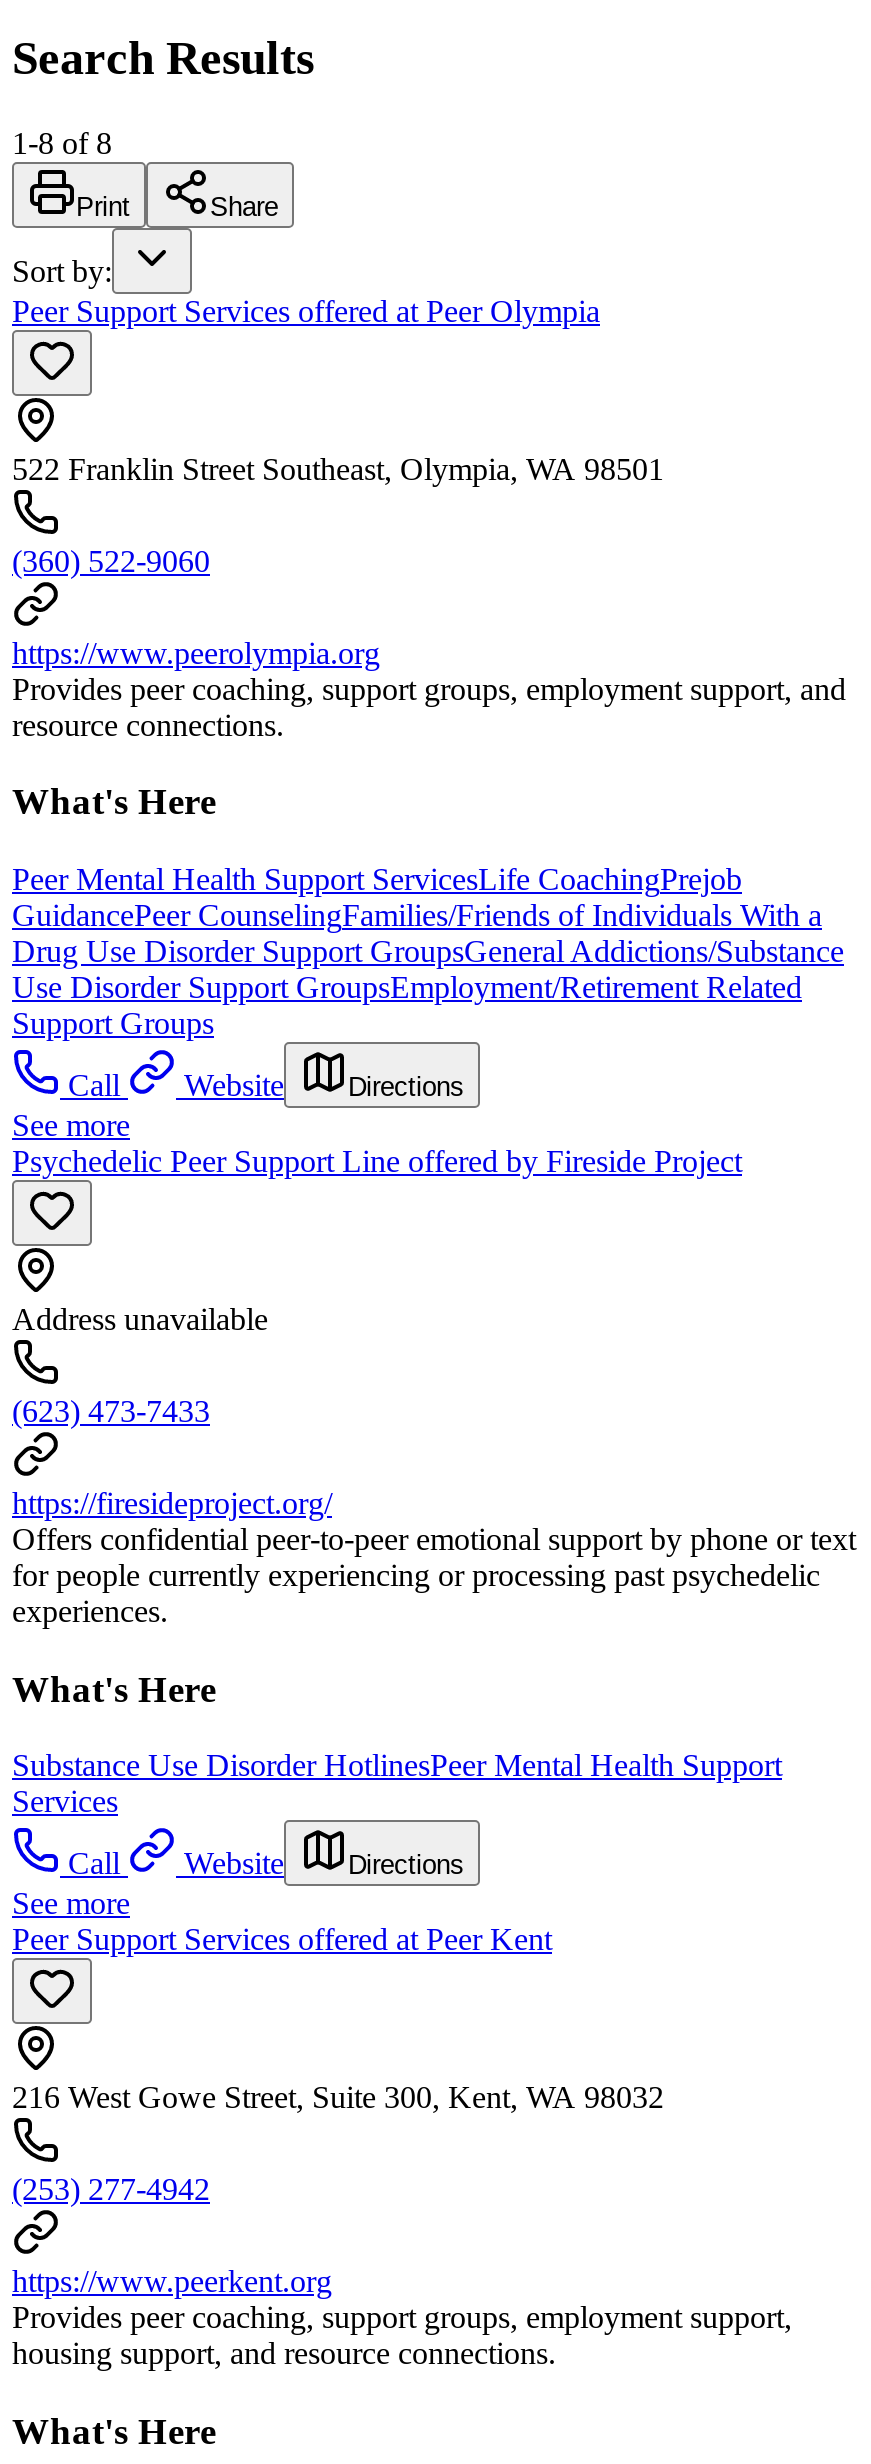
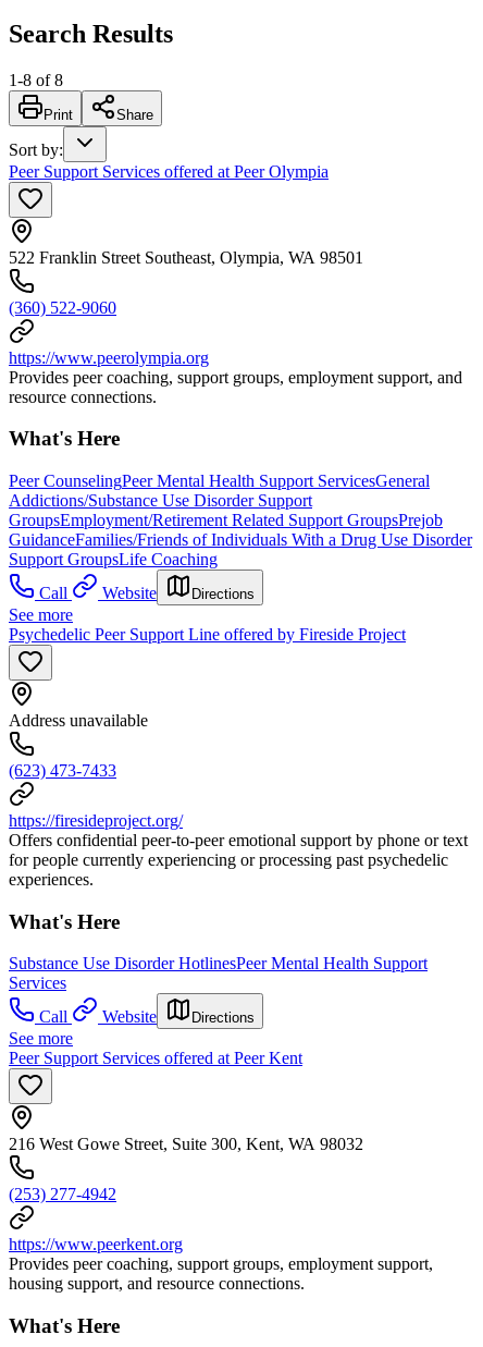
- Peer Mental Health Support ServicesLife CoachingPrejob
- GuidancePeer CounselingFamilies/Friends of Individuals With a
- Drug Use Disorder Support GroupsGeneral Addictions/Substance
- Use Disorder Support GroupsEmployment/Retirement Related
- Support Groups
+ Peer CounselingPeer Mental Health Support ServicesGeneral
+ Addictions/Substance Use Disorder Support
+ GroupsEmployment/Retirement Related Support GroupsPrejob
+ GuidanceFamilies/Friends of Individuals With a Drug Use Disorder
+ Support GroupsLife Coaching
